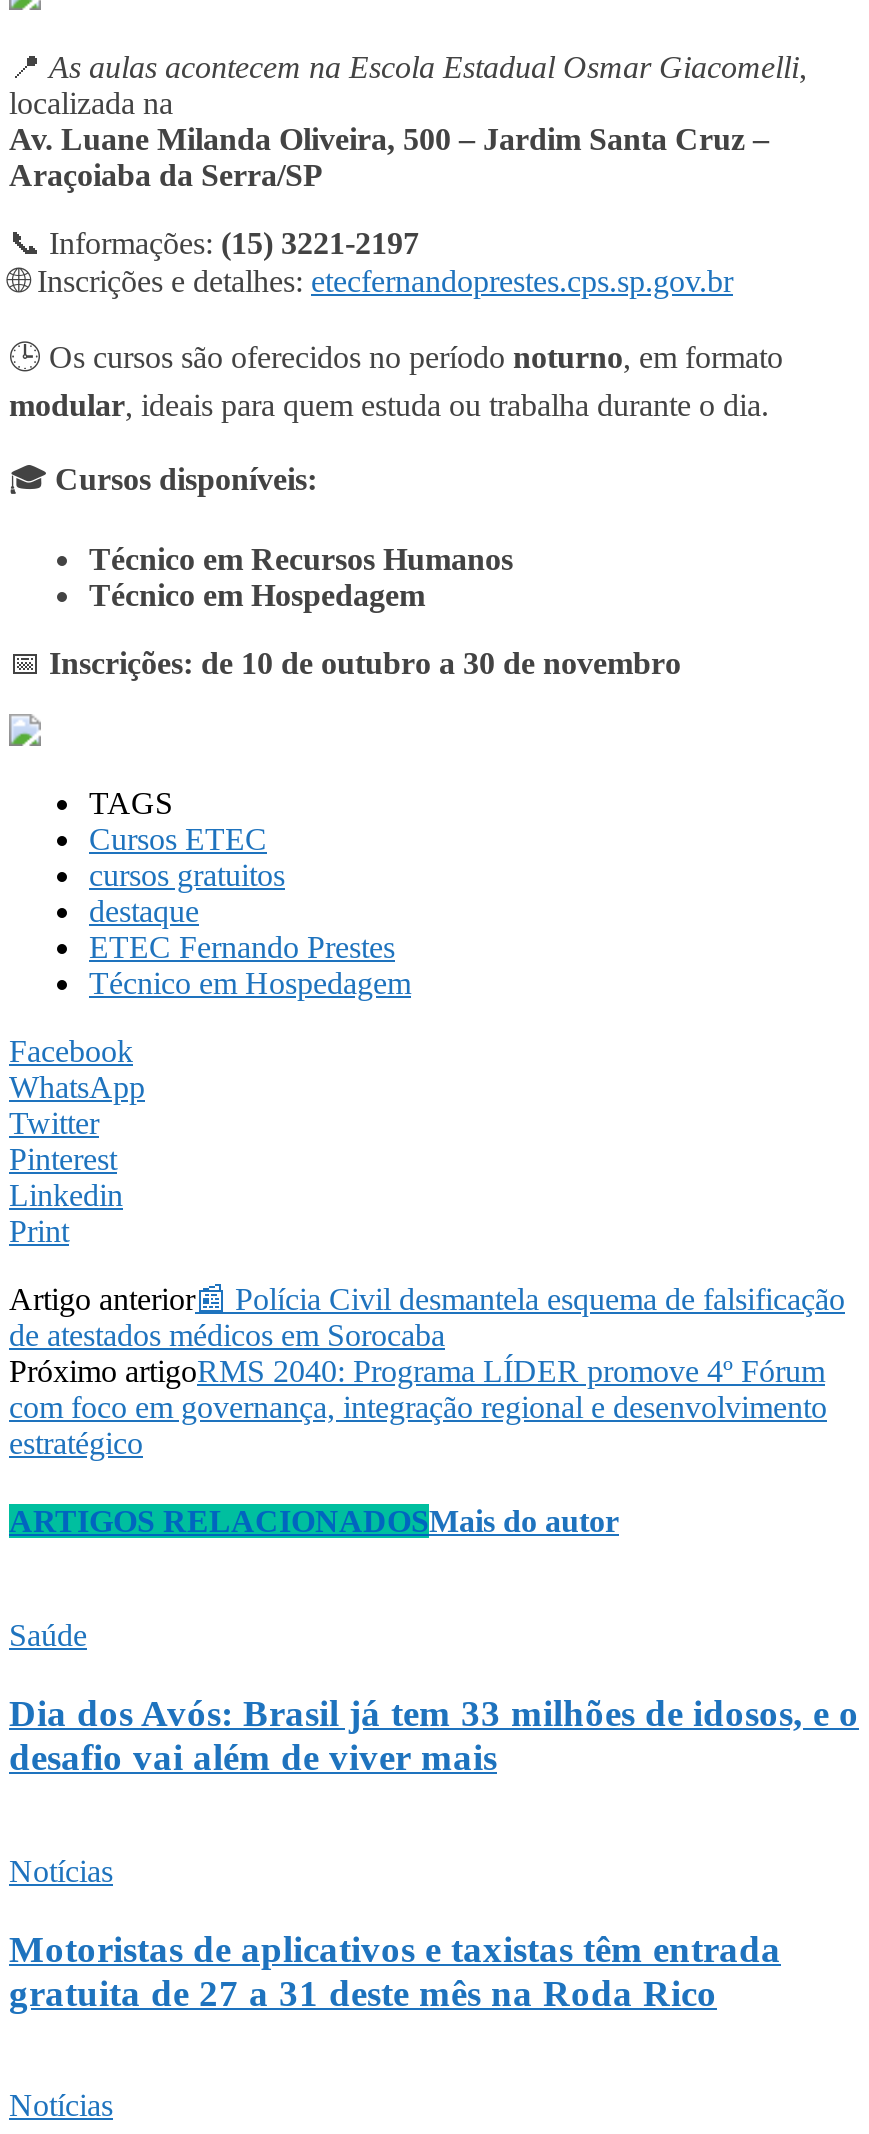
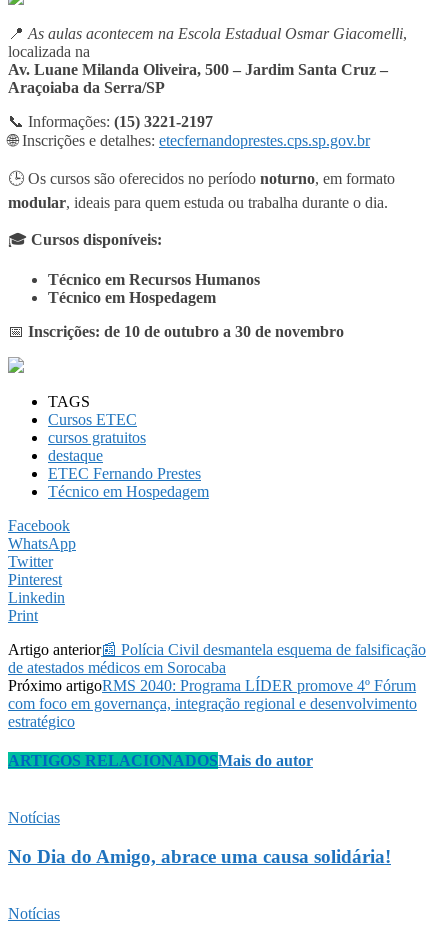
- Saúde
- Dia dos Avós: Brasil já tem 33 milhões de idosos, e o
- desafio vai além de viver mais

- Motoristas de aplicativos e taxistas têm entrada
- gratuita de 27 a 31 deste mês na Roda Rico
+ No Dia do Amigo, abrace uma causa solidária!
